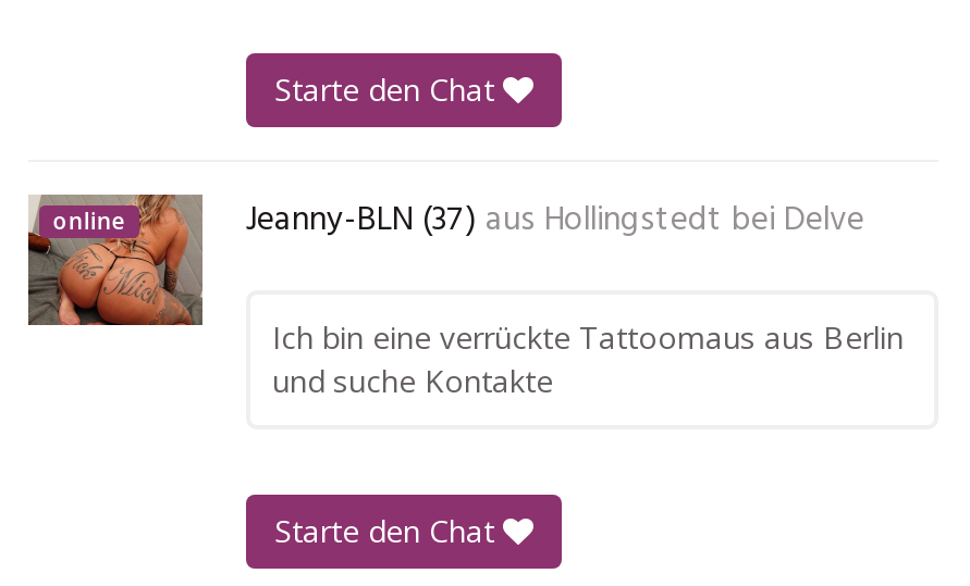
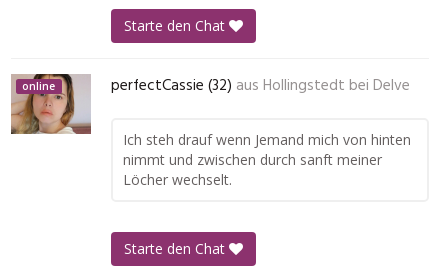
- [image]
- Jeanny-BLN (37) aus Hollingstedt bei Delve
+ [image]
+ perfectCassie (32) aus Hollingstedt bei Delve

- Ich bin eine verrückte Tattoomaus aus Berlin
- und suche Kontakte
+ Ich steh drauf wenn Jemand mich von hinten
+ nimmt und zwischen durch sanft meiner
+ Löcher wechselt.
